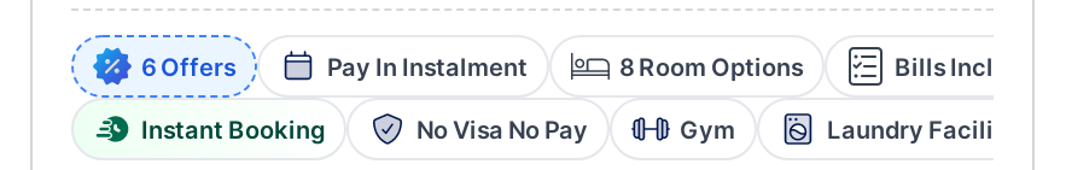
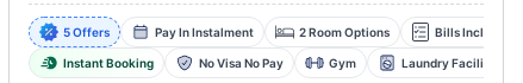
- 6 Offers
+ 5 Offers

- 8 Room Options
+ 2 Room Options
